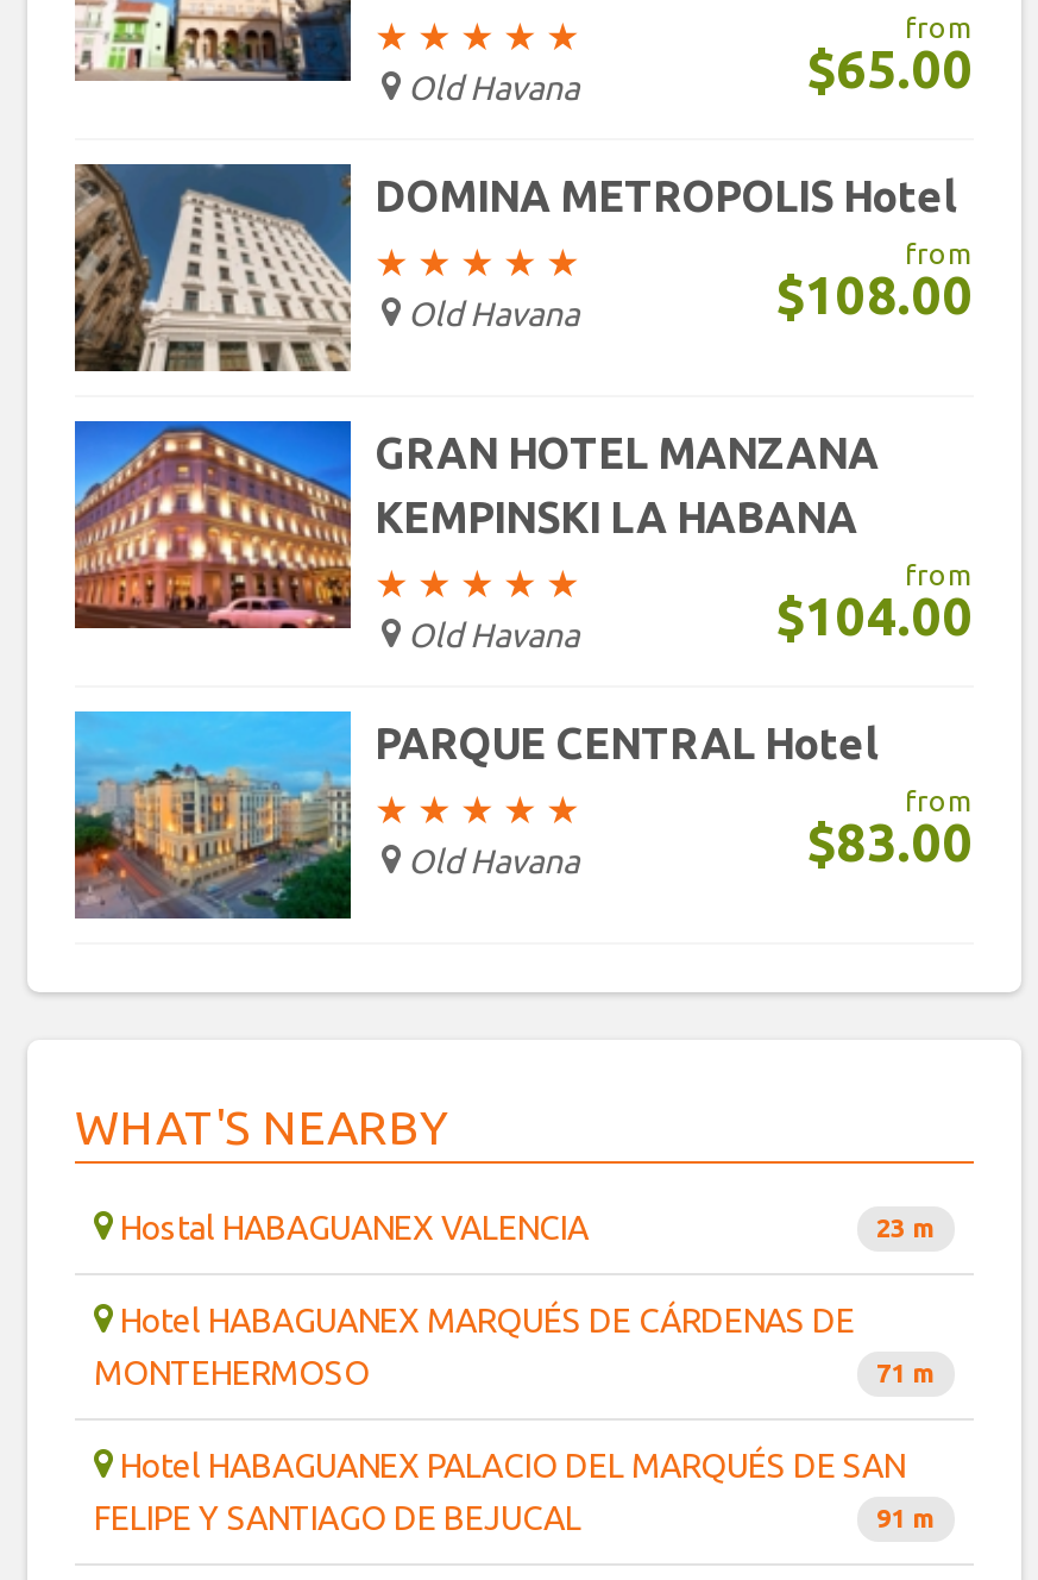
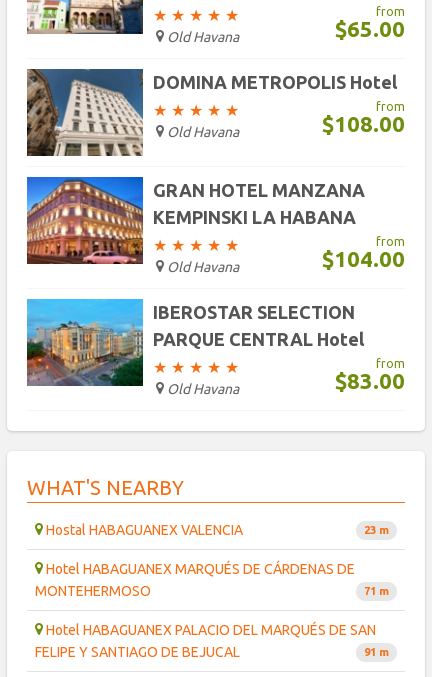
+ IBEROSTAR SELECTION

- [image]
+ [image]
